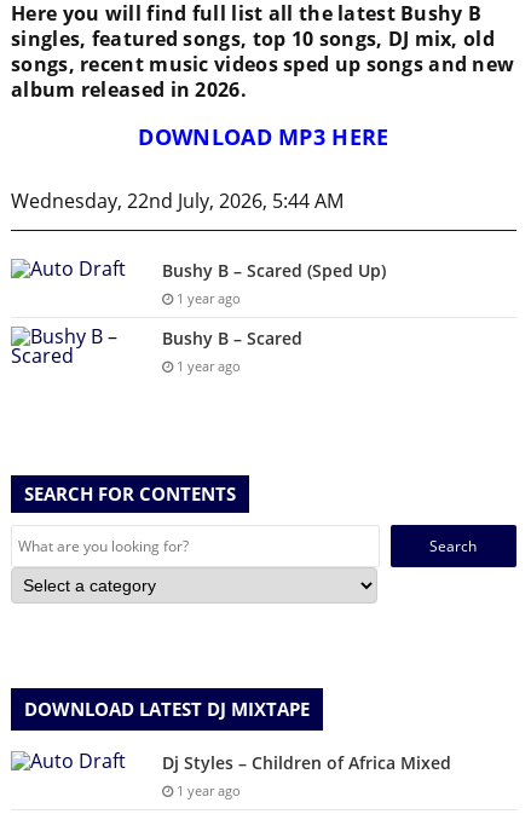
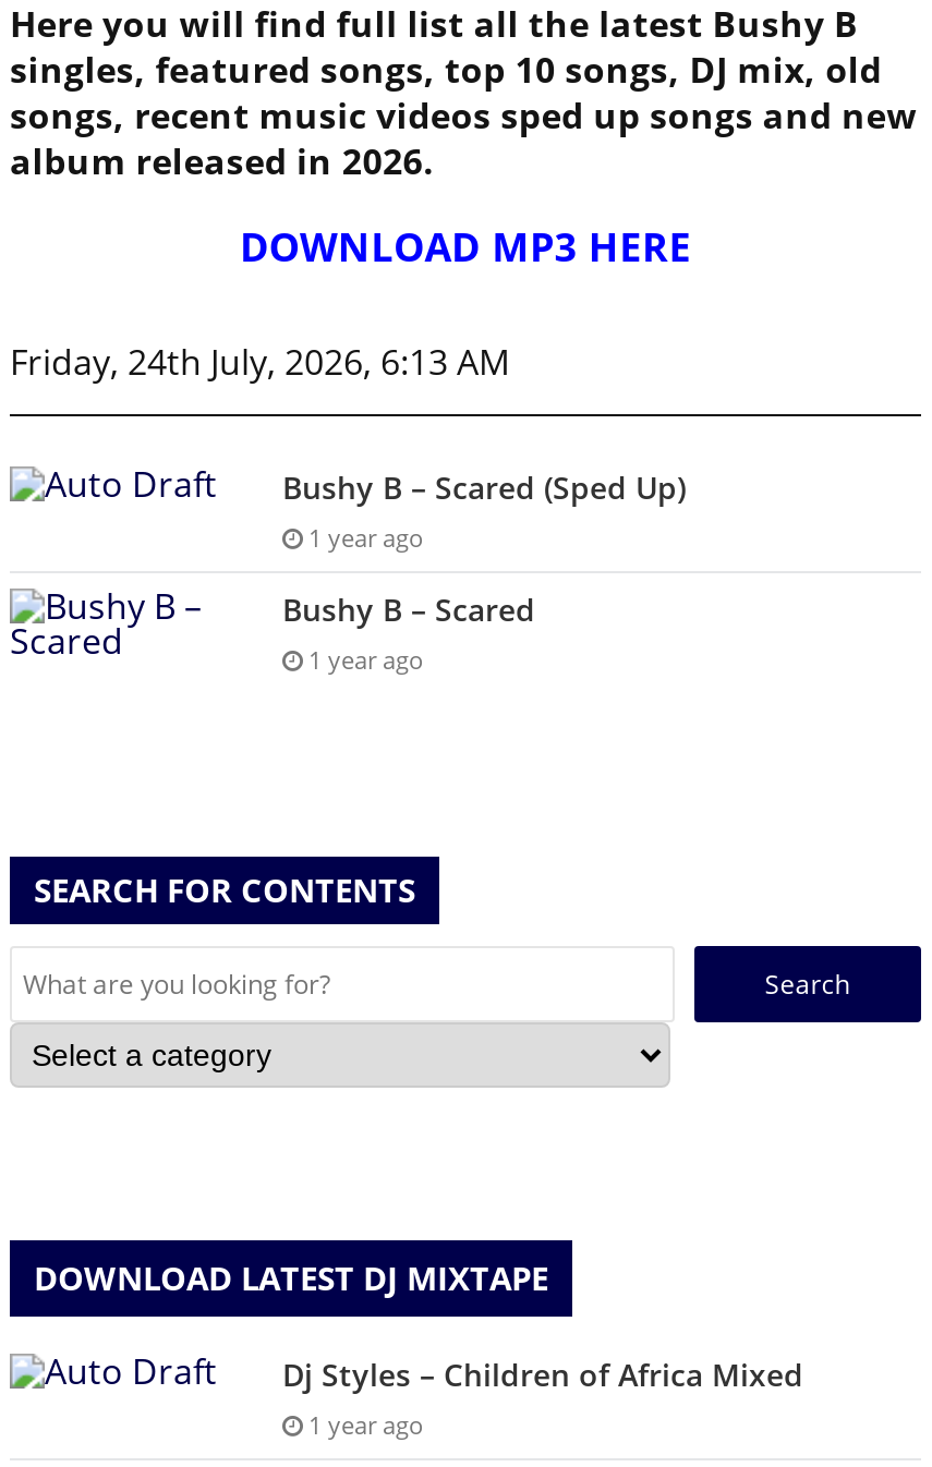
- Wednesday, 22nd July, 2026, 5:44 AM
+ Friday, 24th July, 2026, 6:13 AM
